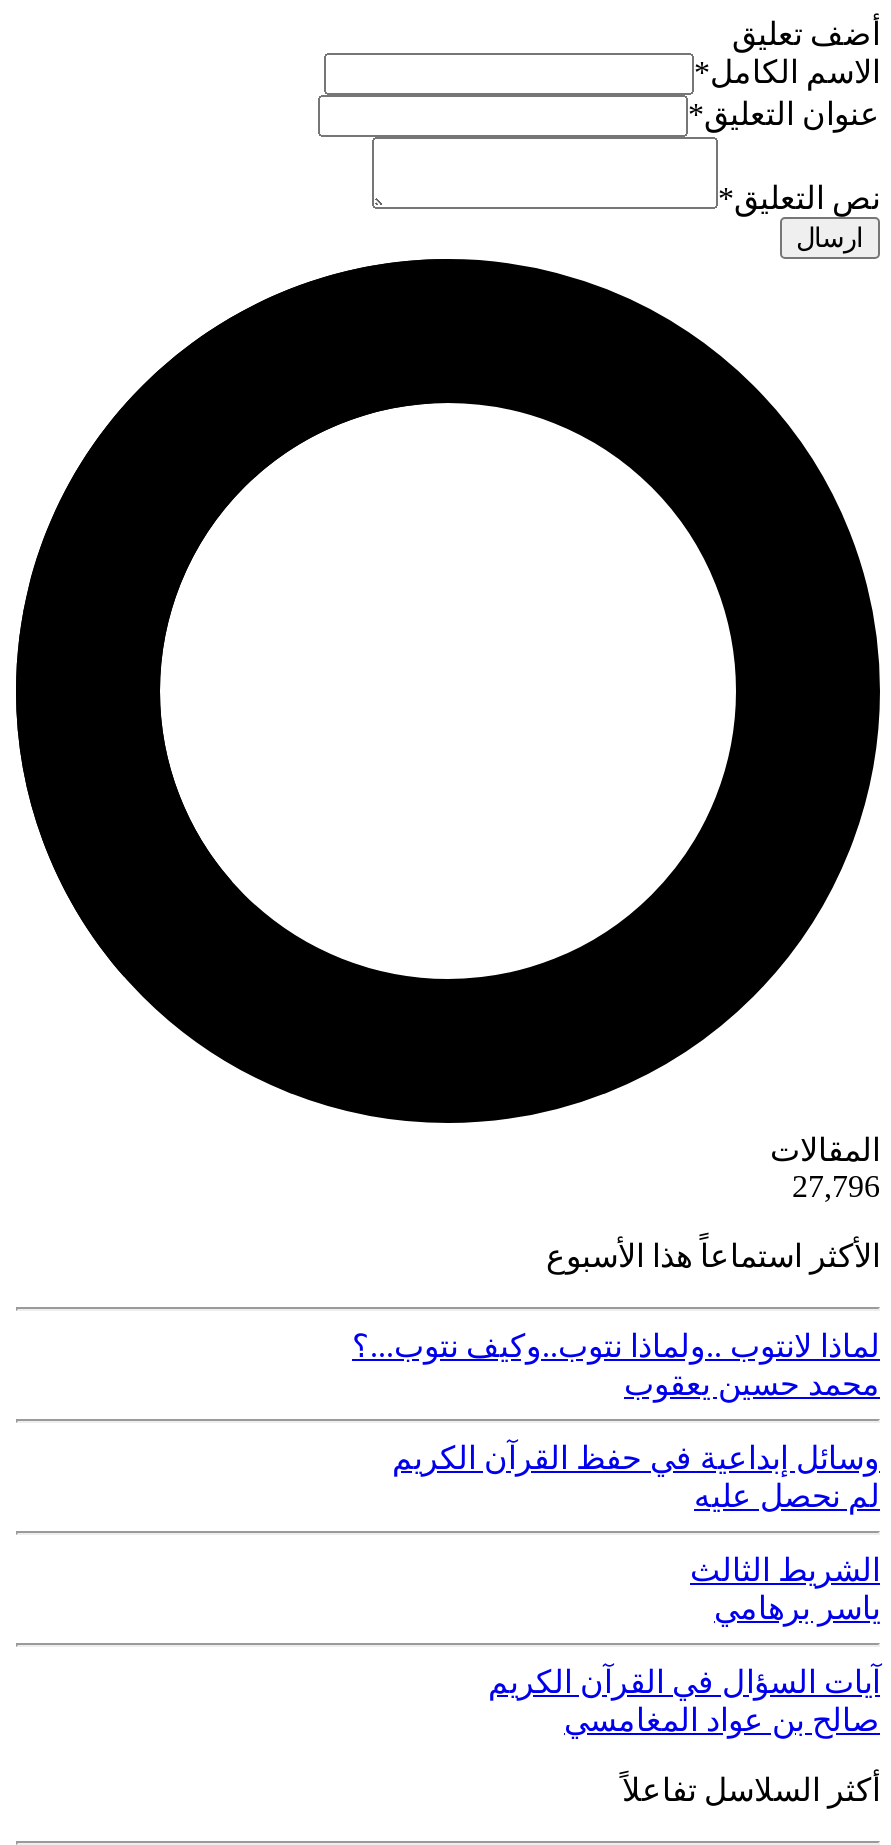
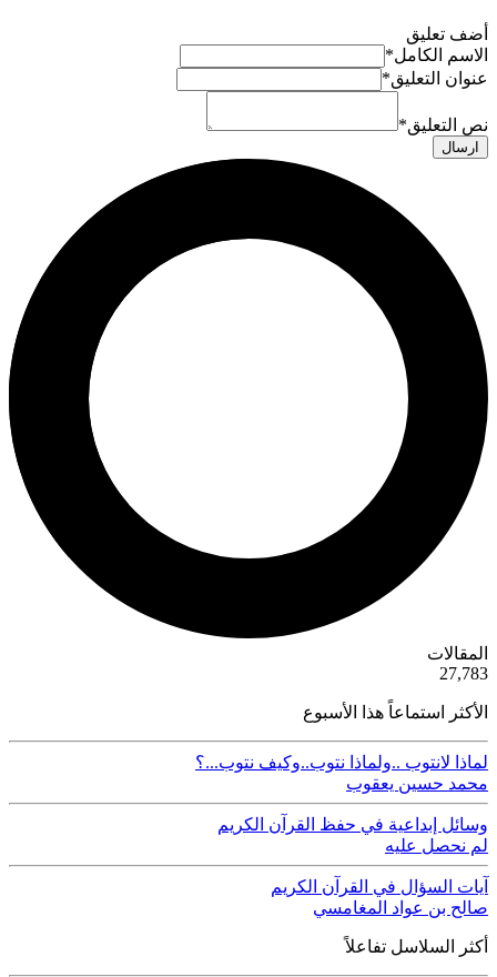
- 27,796
+ 27,783

- الشريط الثالث
- ياسر برهامي
